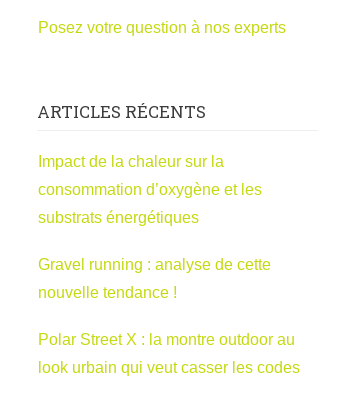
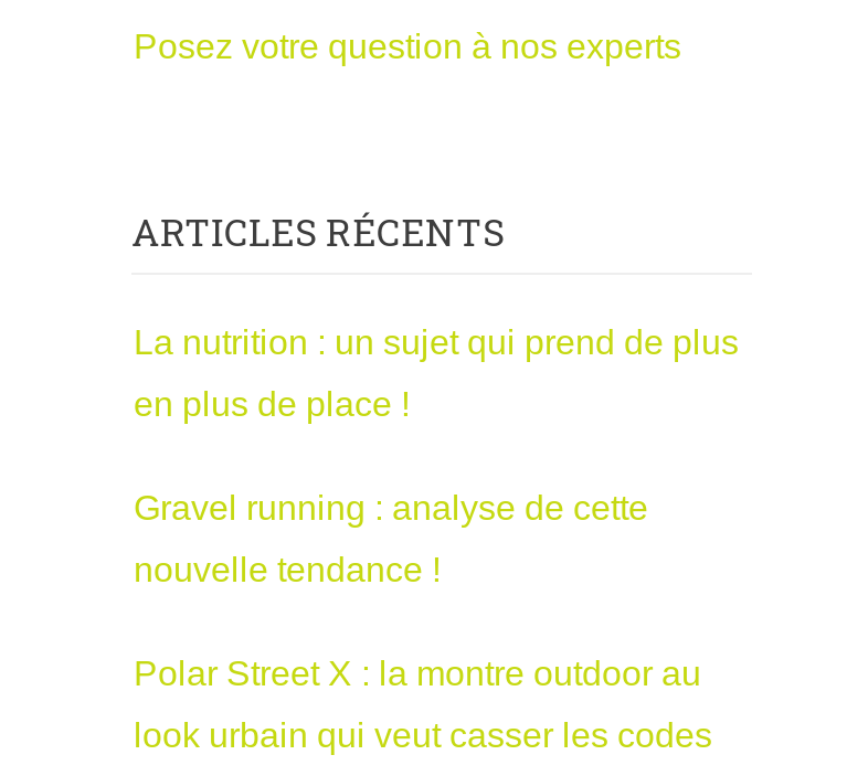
- Impact de la chaleur sur la
- consommation d’oxygène et les
- substrats énergétiques
+ La nutrition : un sujet qui prend de plus
+ en plus de place !
